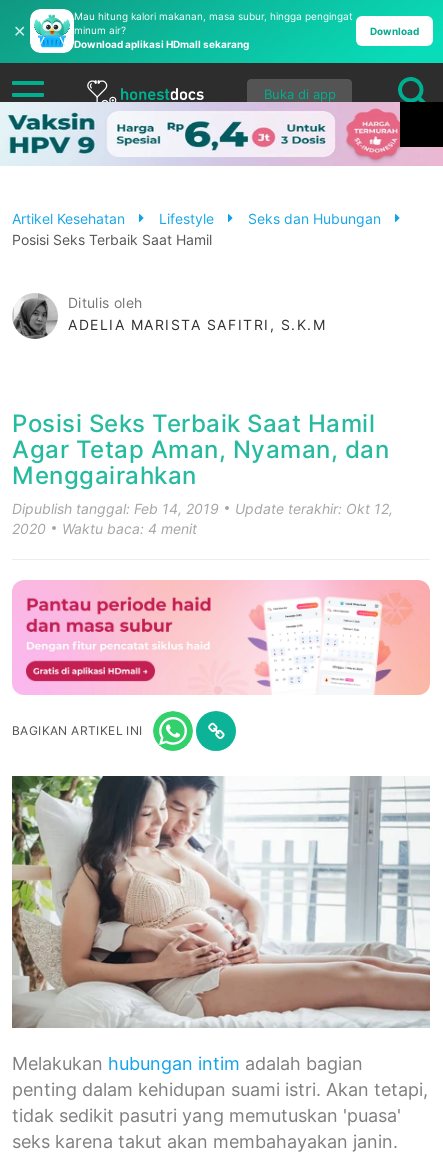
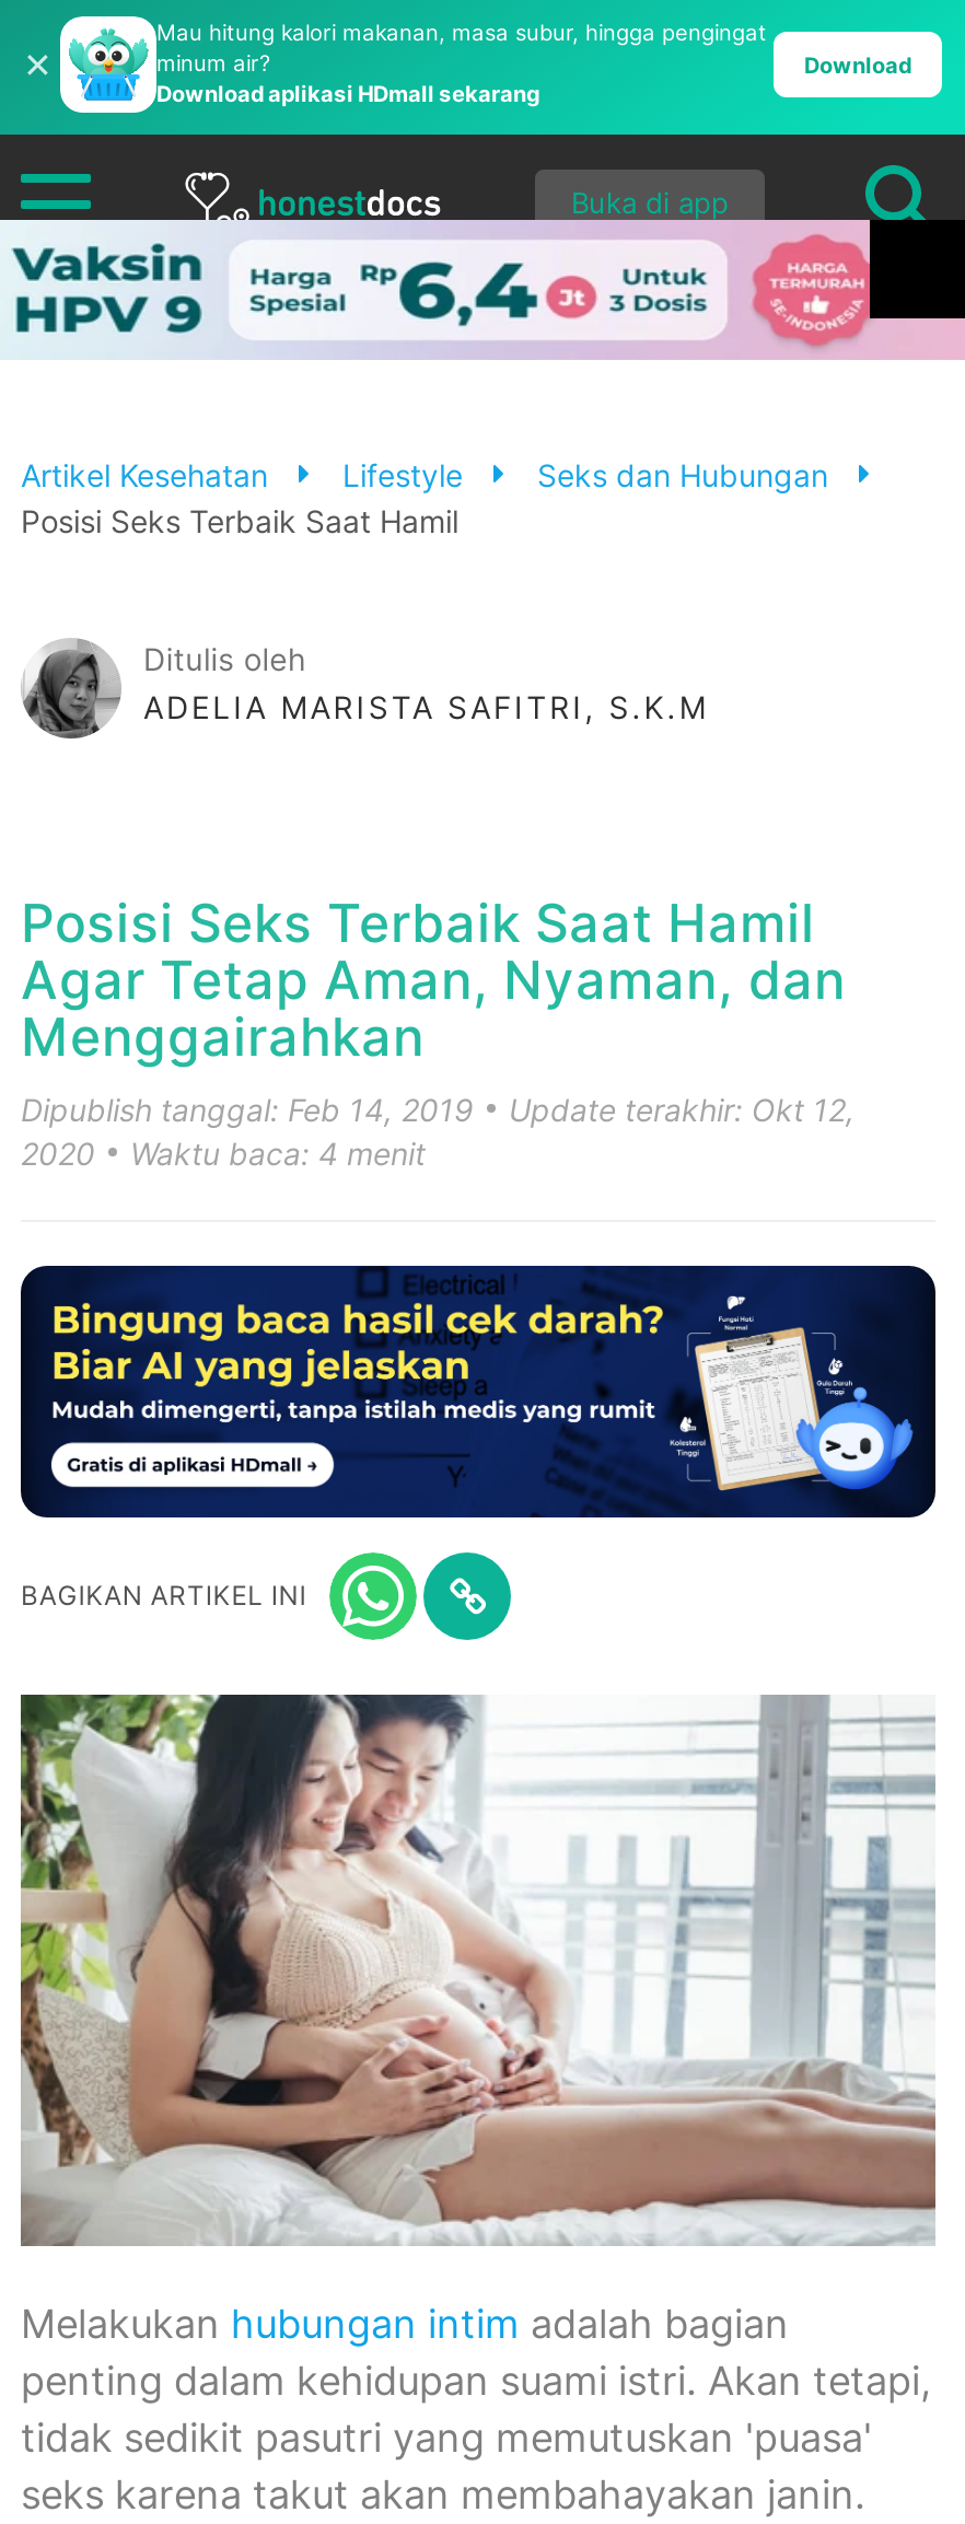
- [image]
+ [image]
